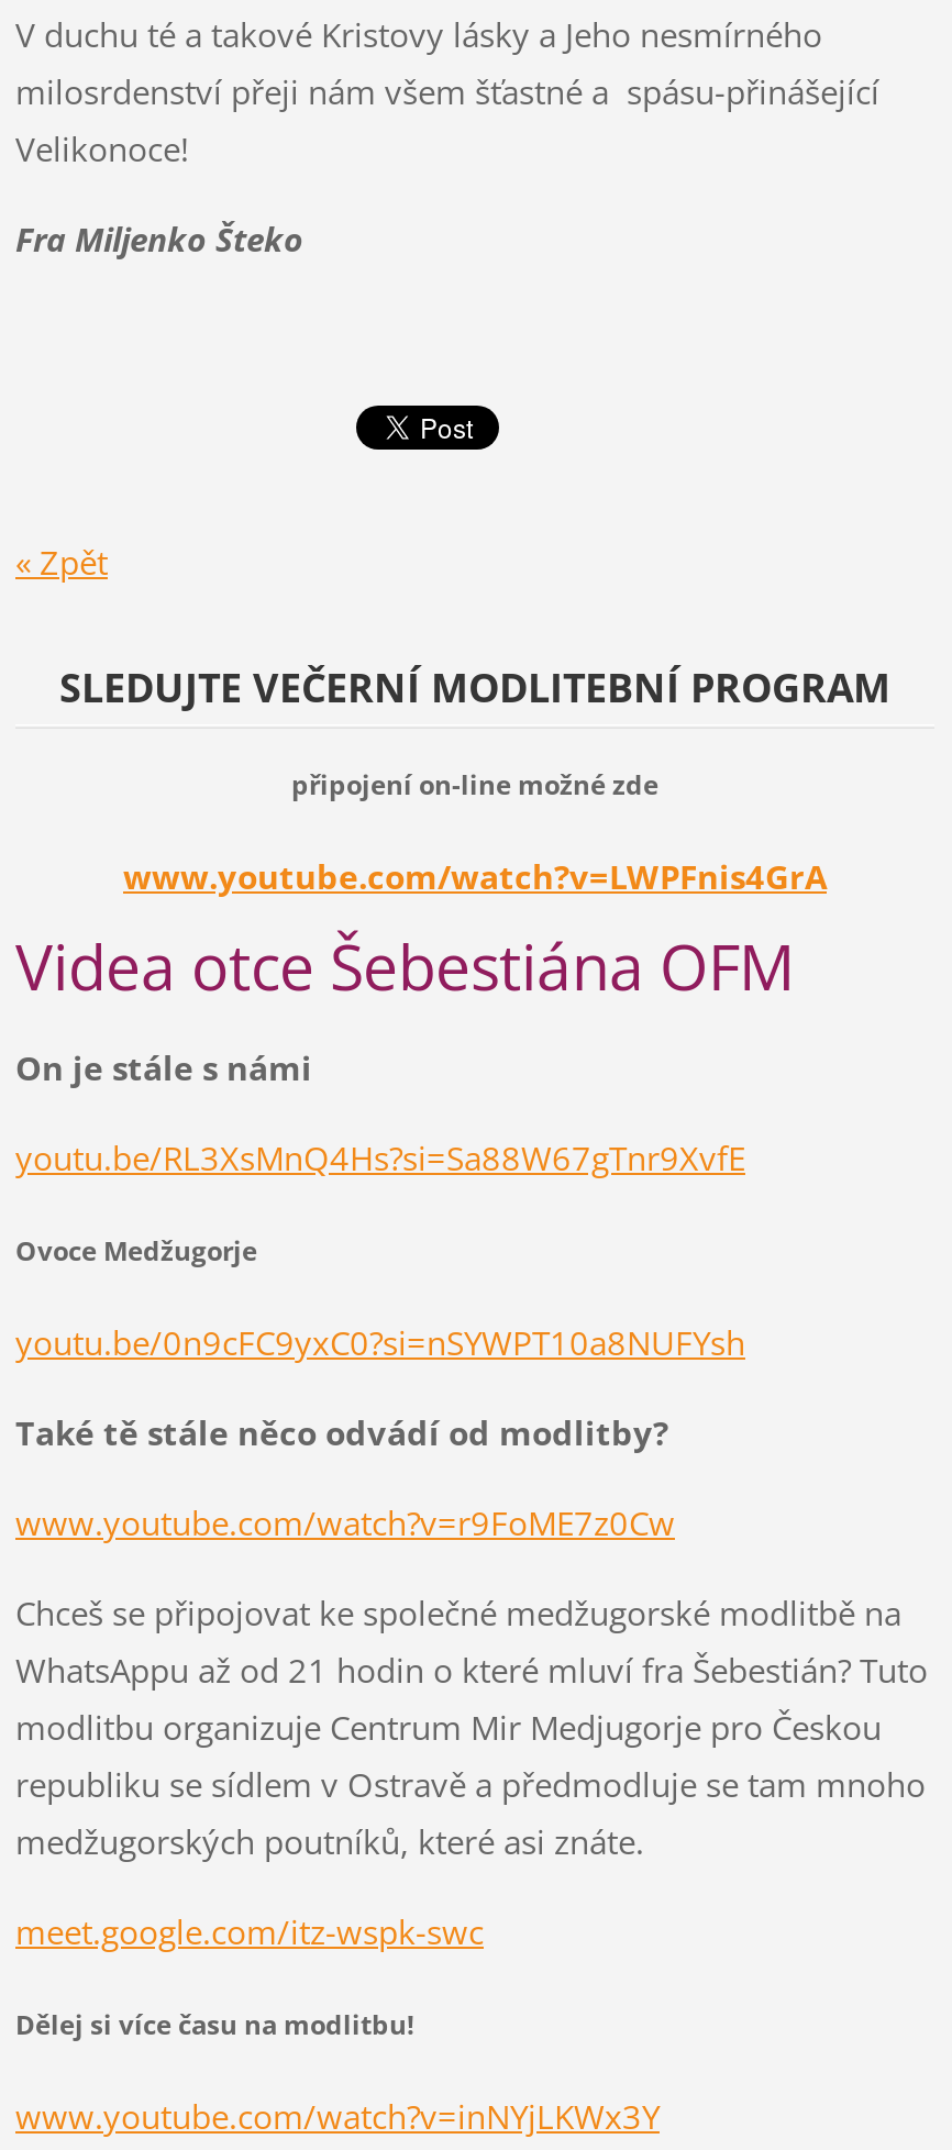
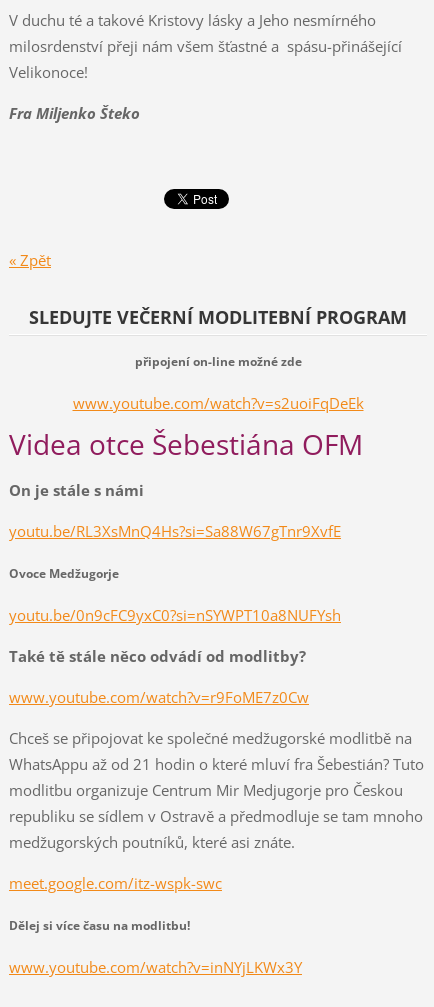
- www.youtube.com/watch?v=LWPFnis4GrA
+ www.youtube.com/watch?v=s2uoiFqDeEk
